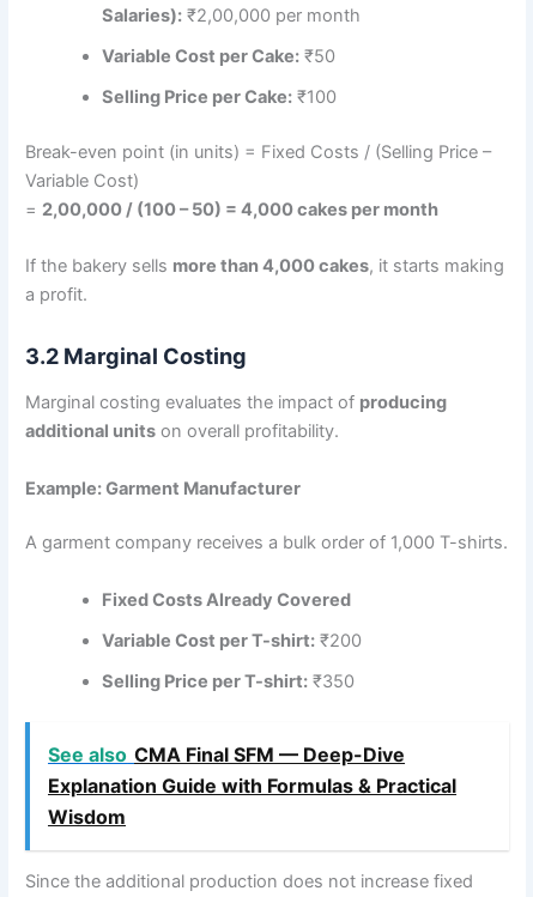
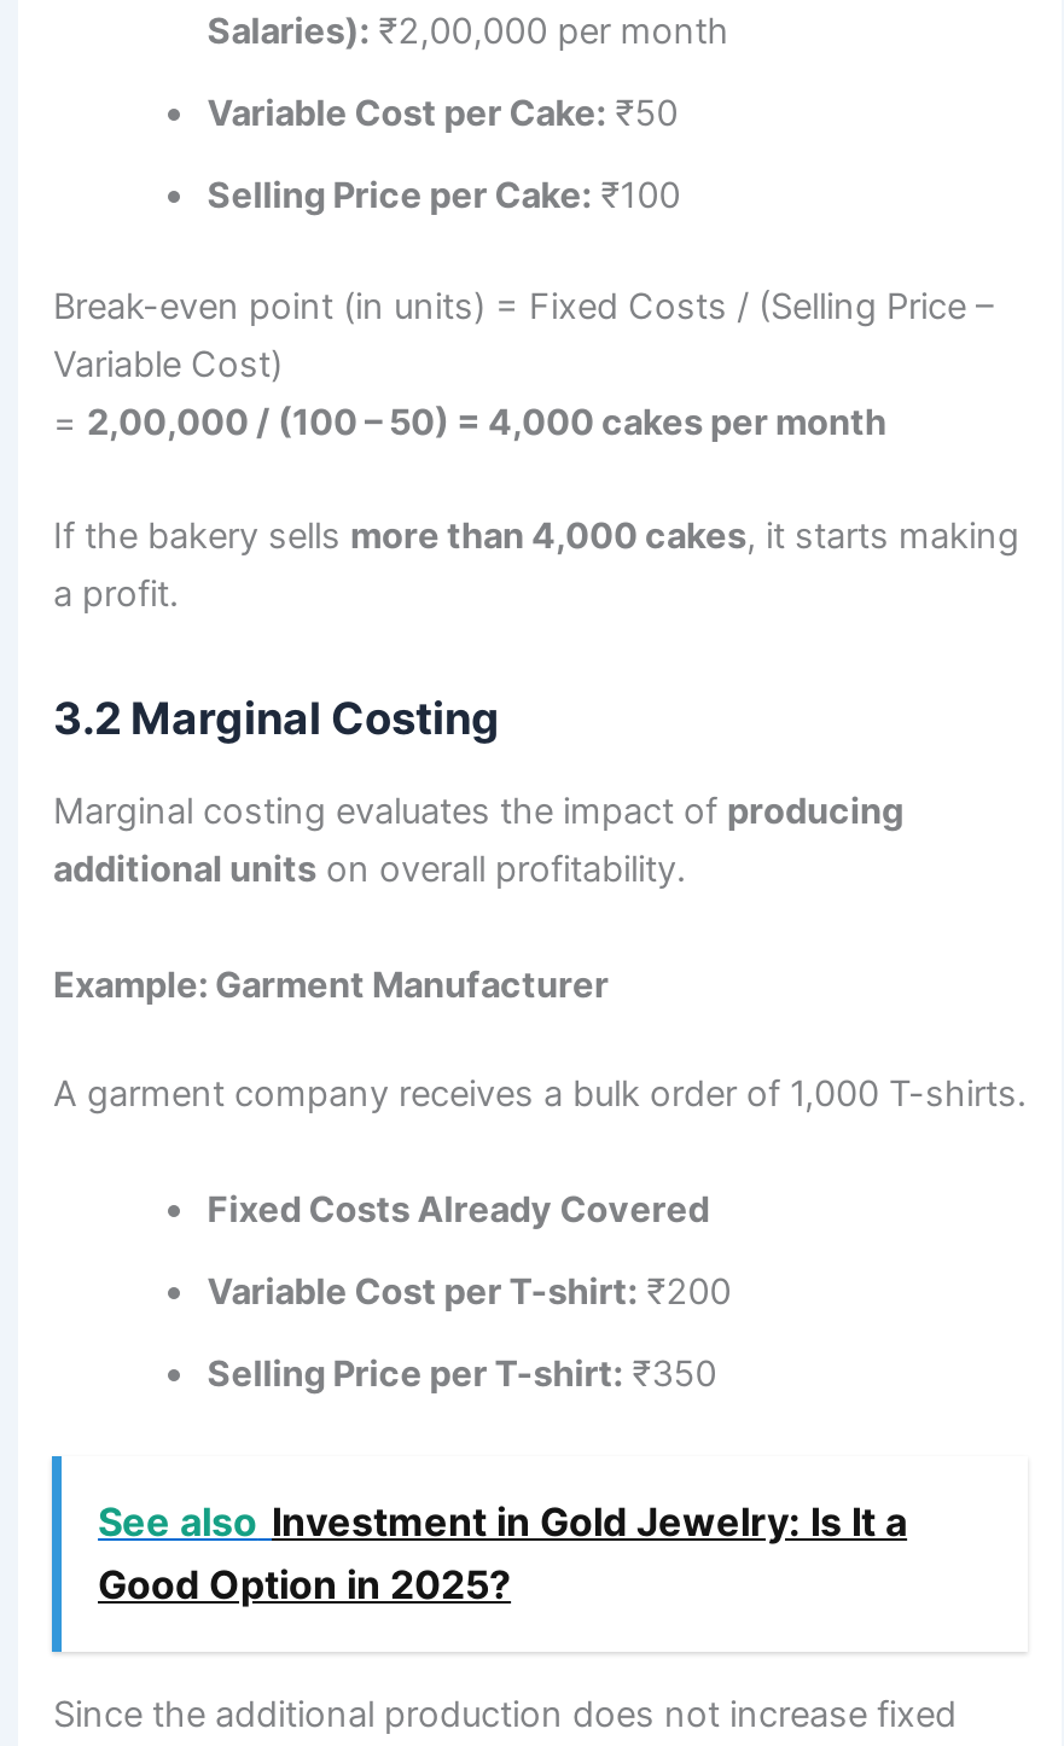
- See also CMA Final SFM — Deep-Dive
- Explanation Guide with Formulas & Practical
- Wisdom
+ See also Investment in Gold Jewelry: Is It a
+ Good Option in 2025?
